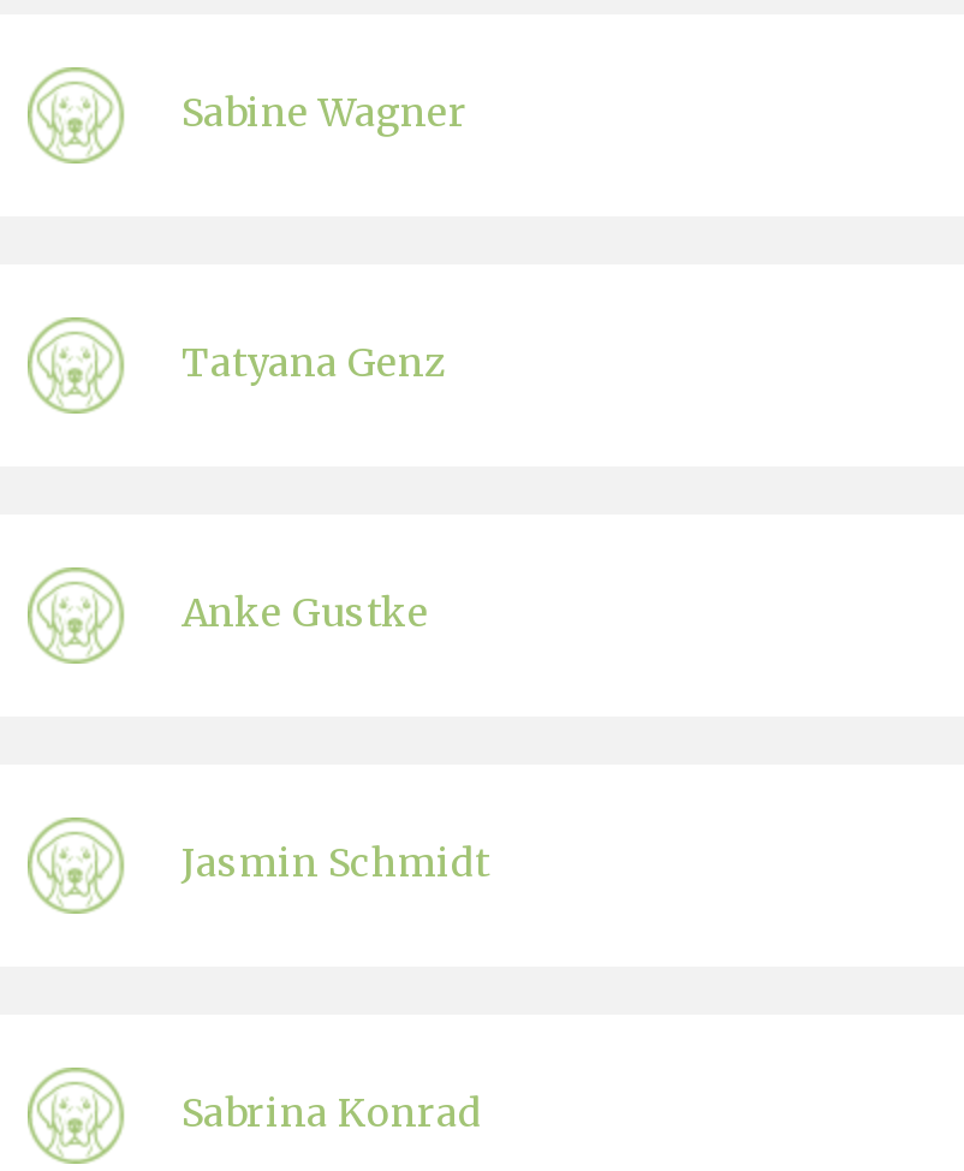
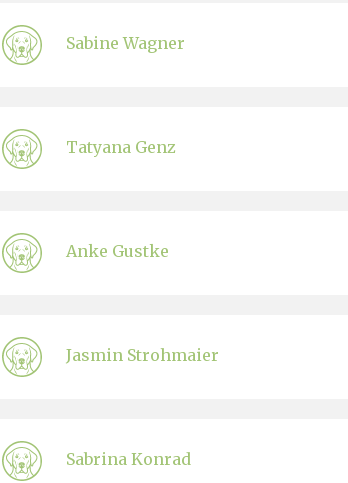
- Jasmin Schmidt
+ Jasmin Strohmaier
